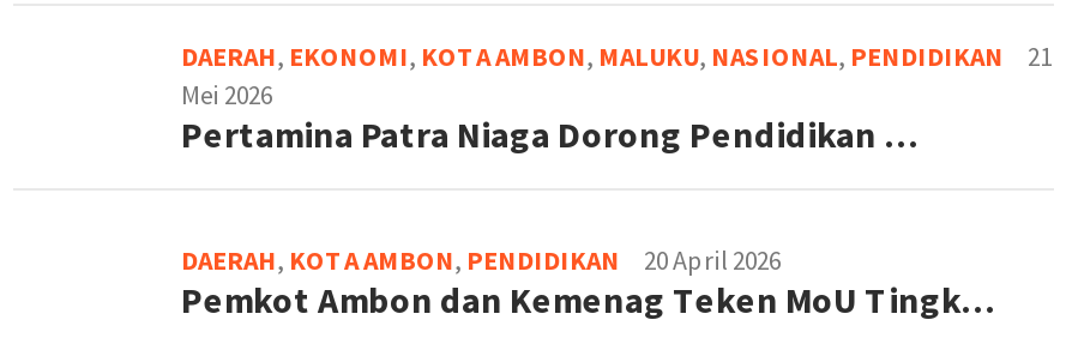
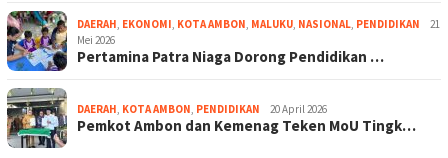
+ [image]

+ [image]
